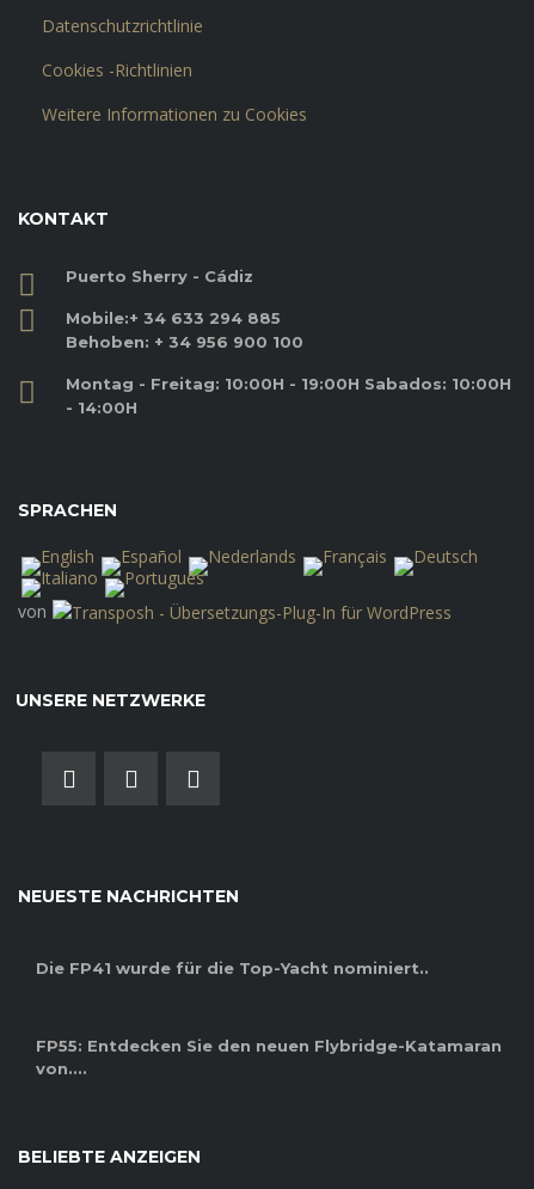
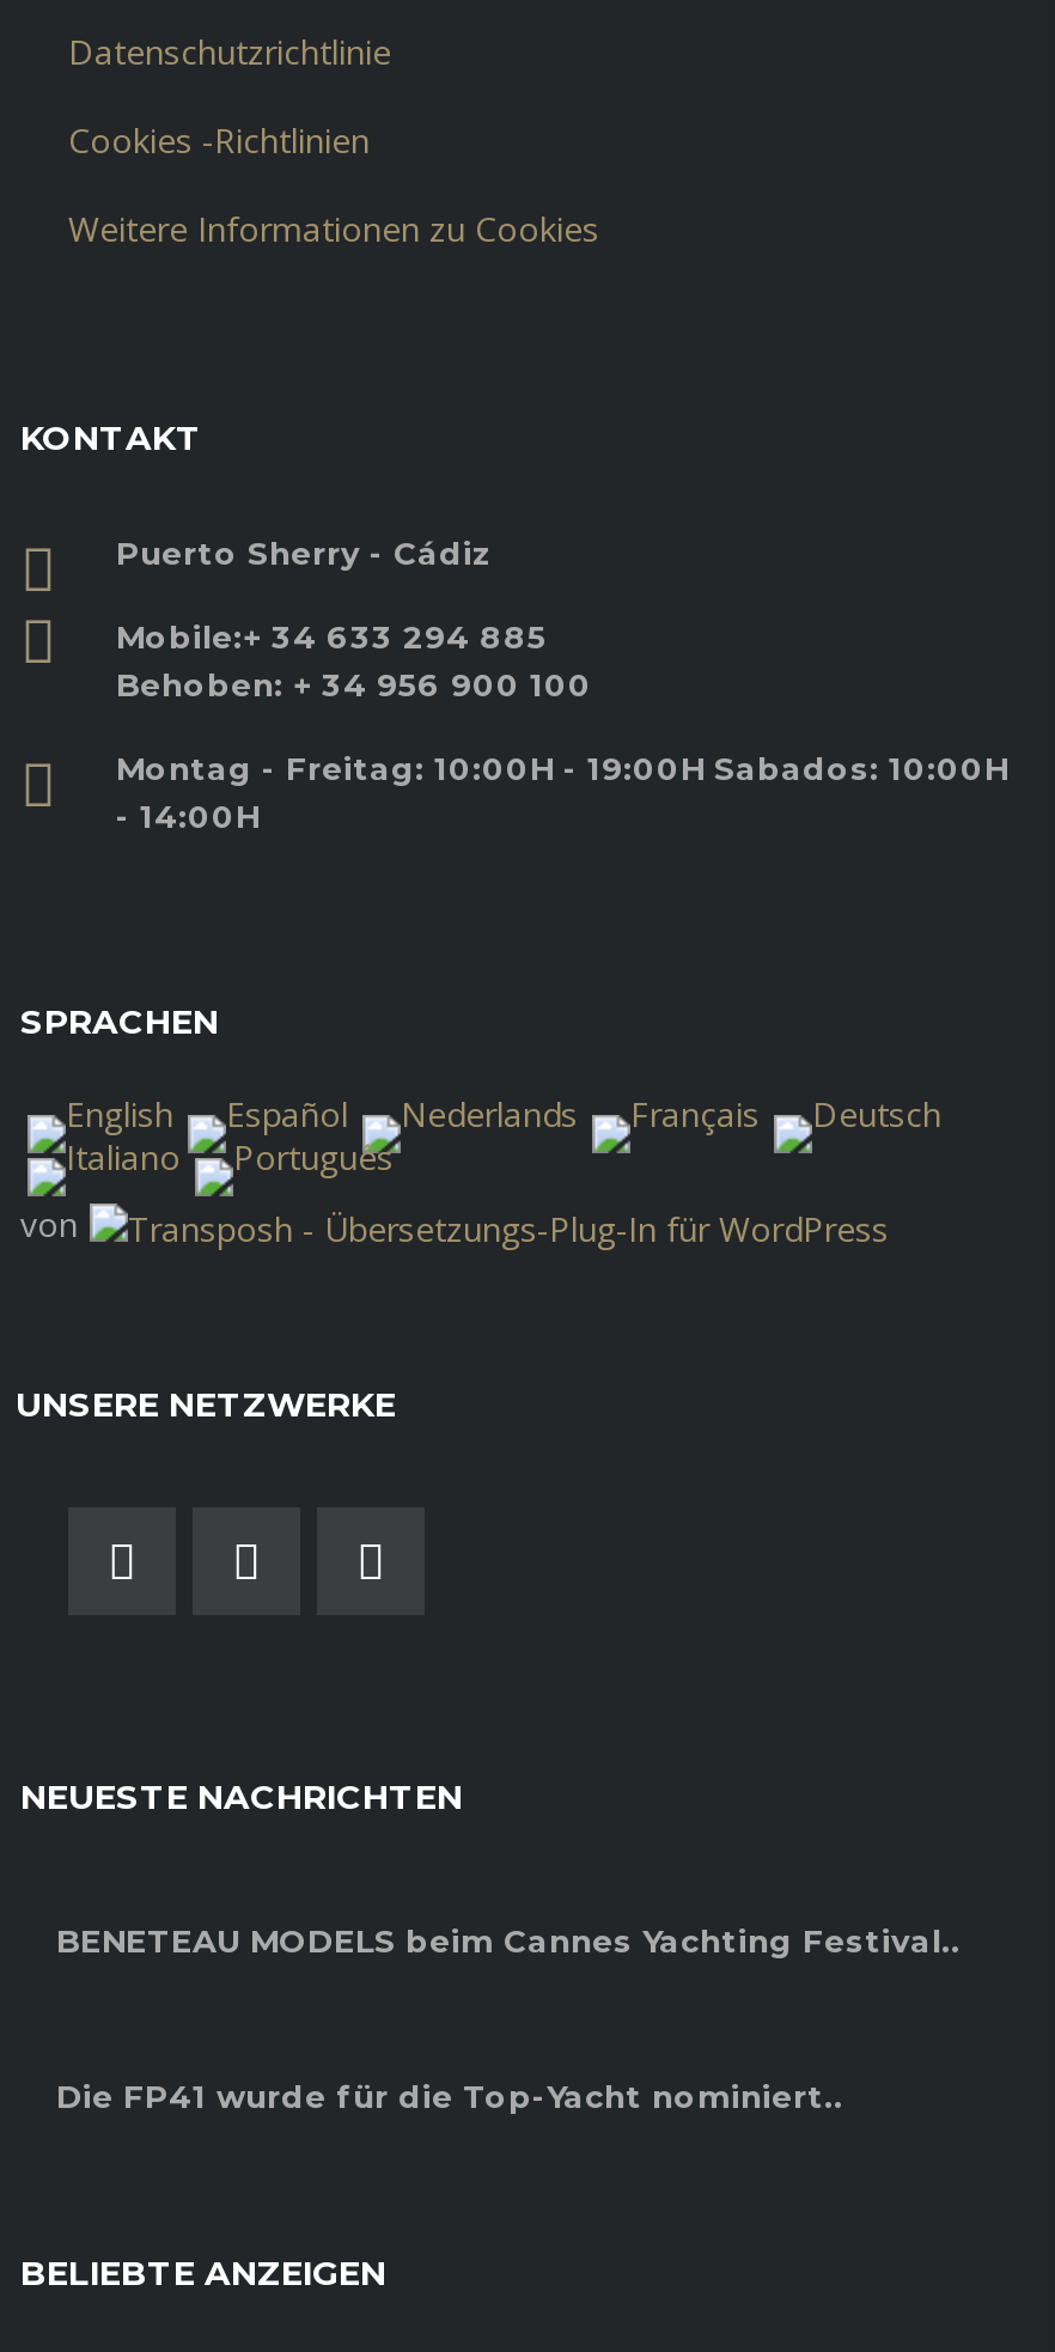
+ BENETEAU MODELS beim Cannes Yachting Festival..

moved down: Die FP41 wurde für die Top-Yacht nominiert..

- FP55: Entdecken Sie den neuen Flybridge-Katamaran
- von....
